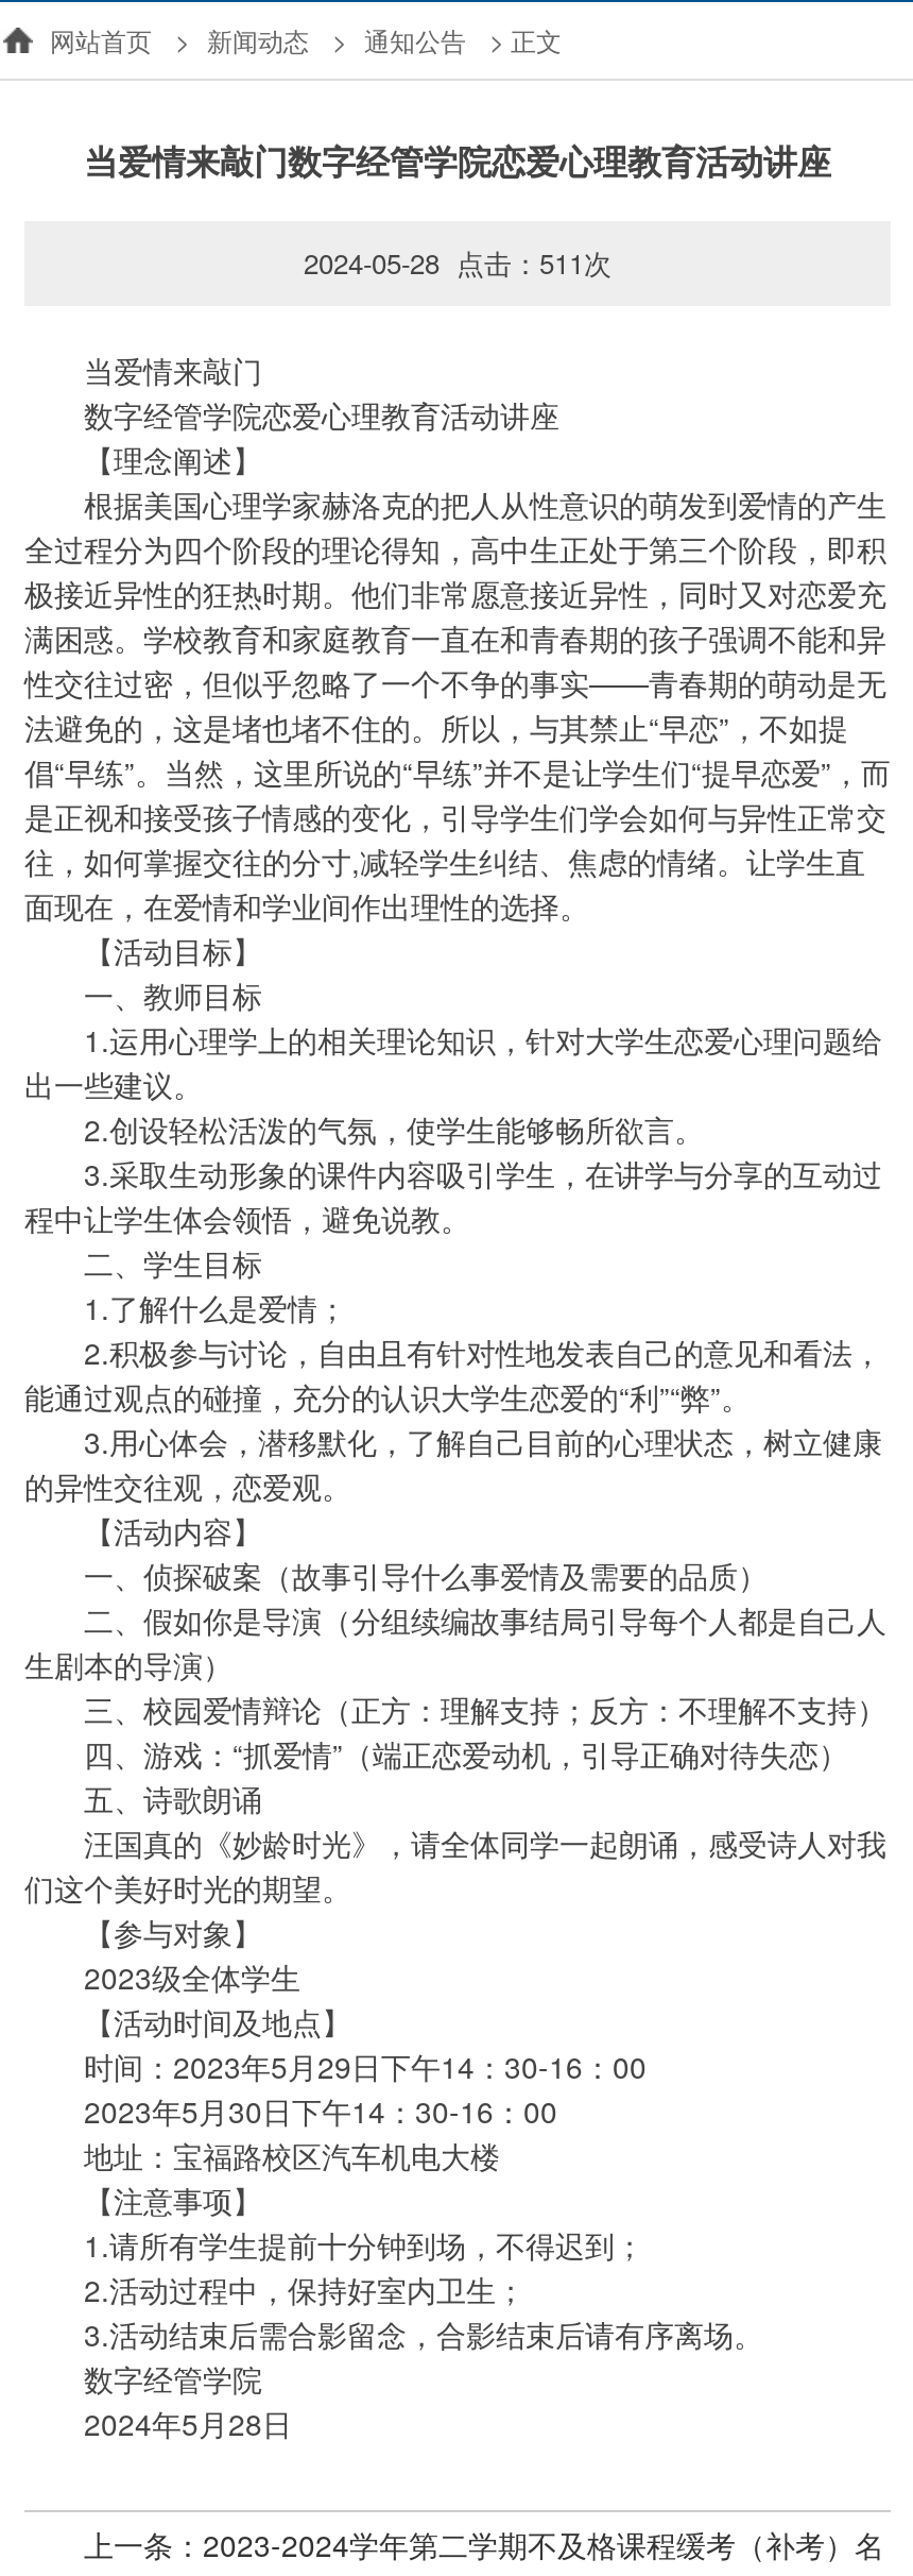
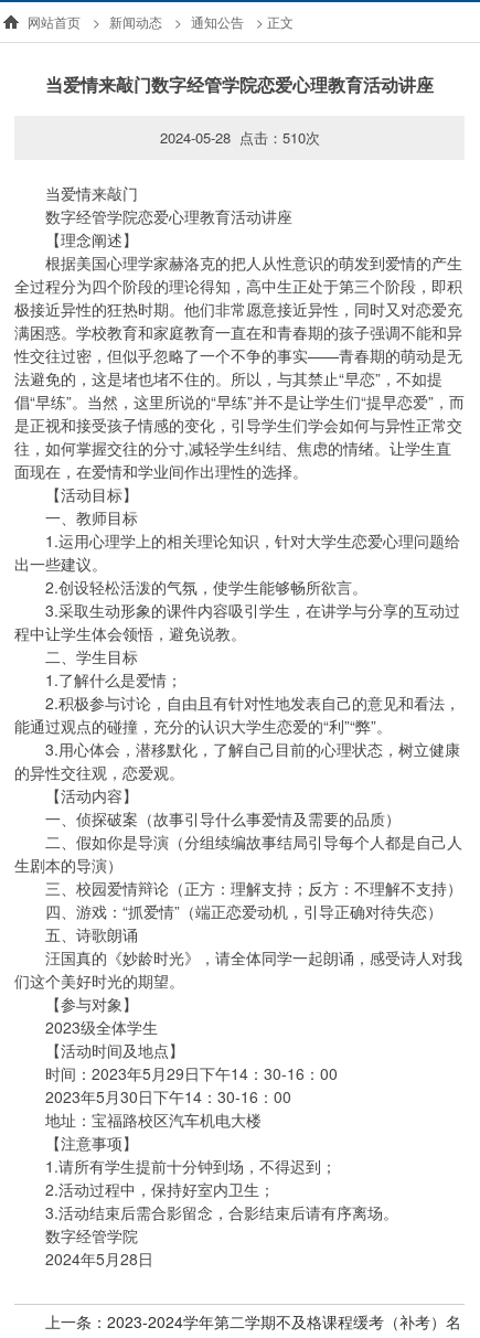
- 2024-05-28 点击：511次
+ 2024-05-28 点击：510次
